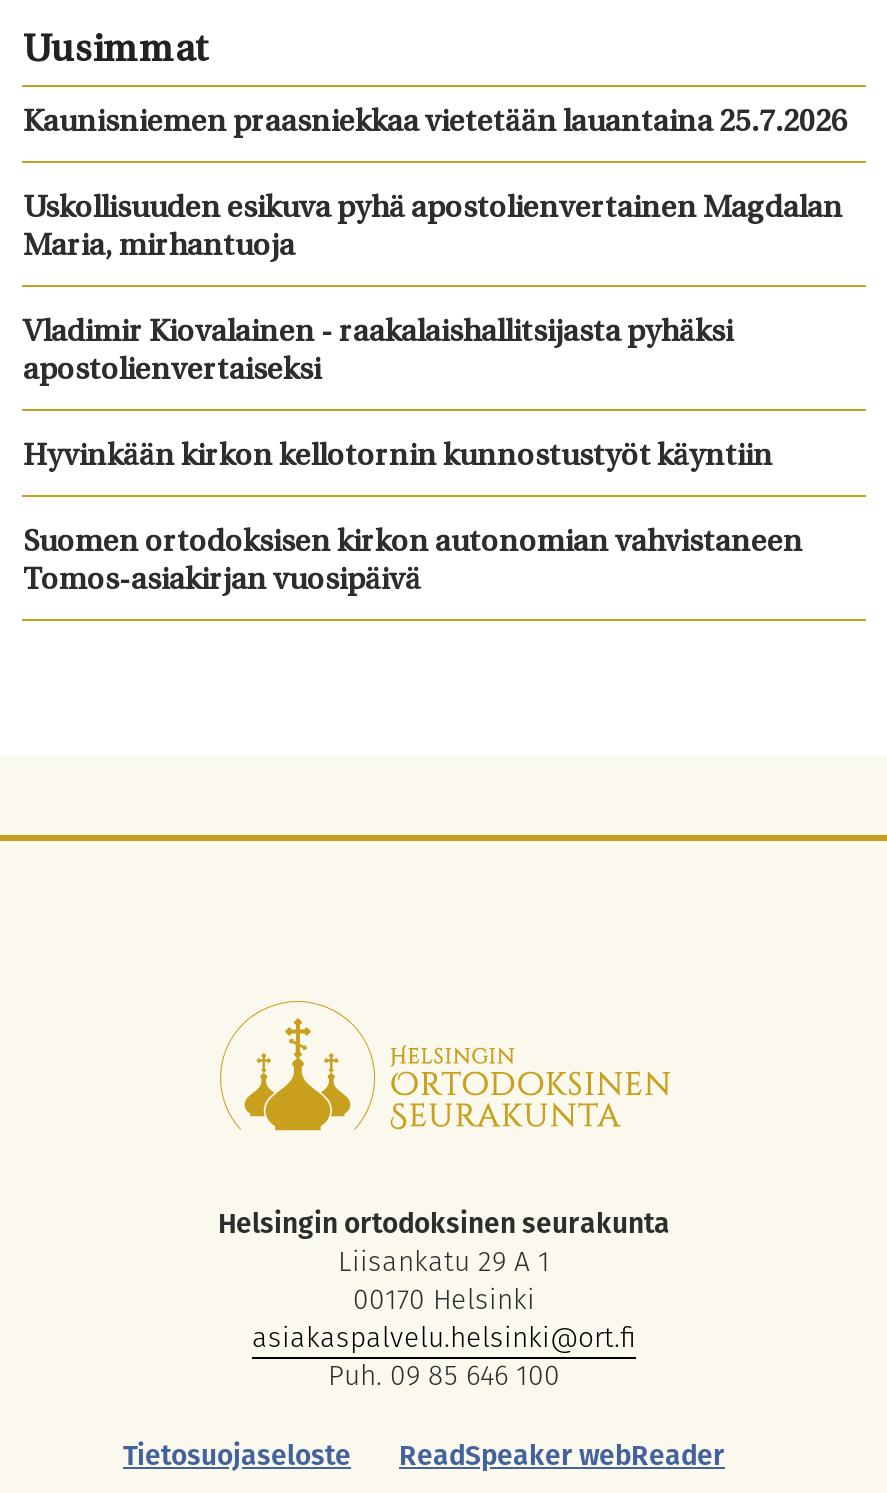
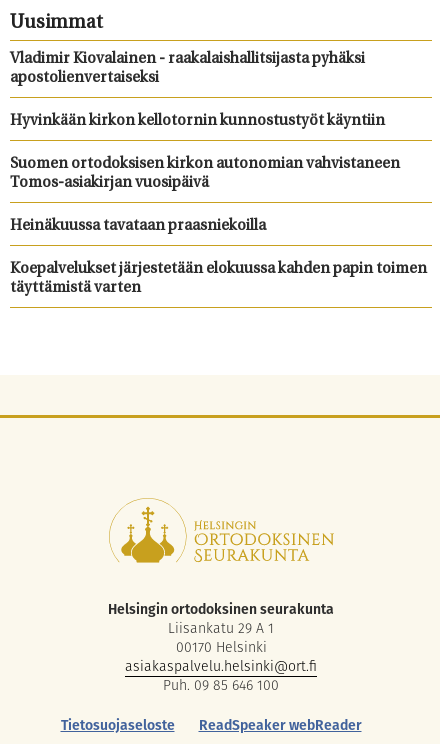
- Kaunisniemen praasniekkaa vietetään lauantaina 25.7.2026
- Uskollisuuden esikuva pyhä apostolienvertainen Magdalan
- Maria, mirhantuoja

moved up: Vladimir Kiovalainen - raakalaishallitsijasta pyhäksi | apostolienvertaiseksi | Hyvinkään kirkon kellotornin kunnostustyöt käyntiin | Suomen ortodoksisen kirkon autonomian vahvistaneen | Tomos-asiakirjan vuosipäivä

+ Heinäkuussa tavataan praasniekoilla
+ Koepalvelukset järjestetään elokuussa kahden papin toimen
+ täyttämistä varten
